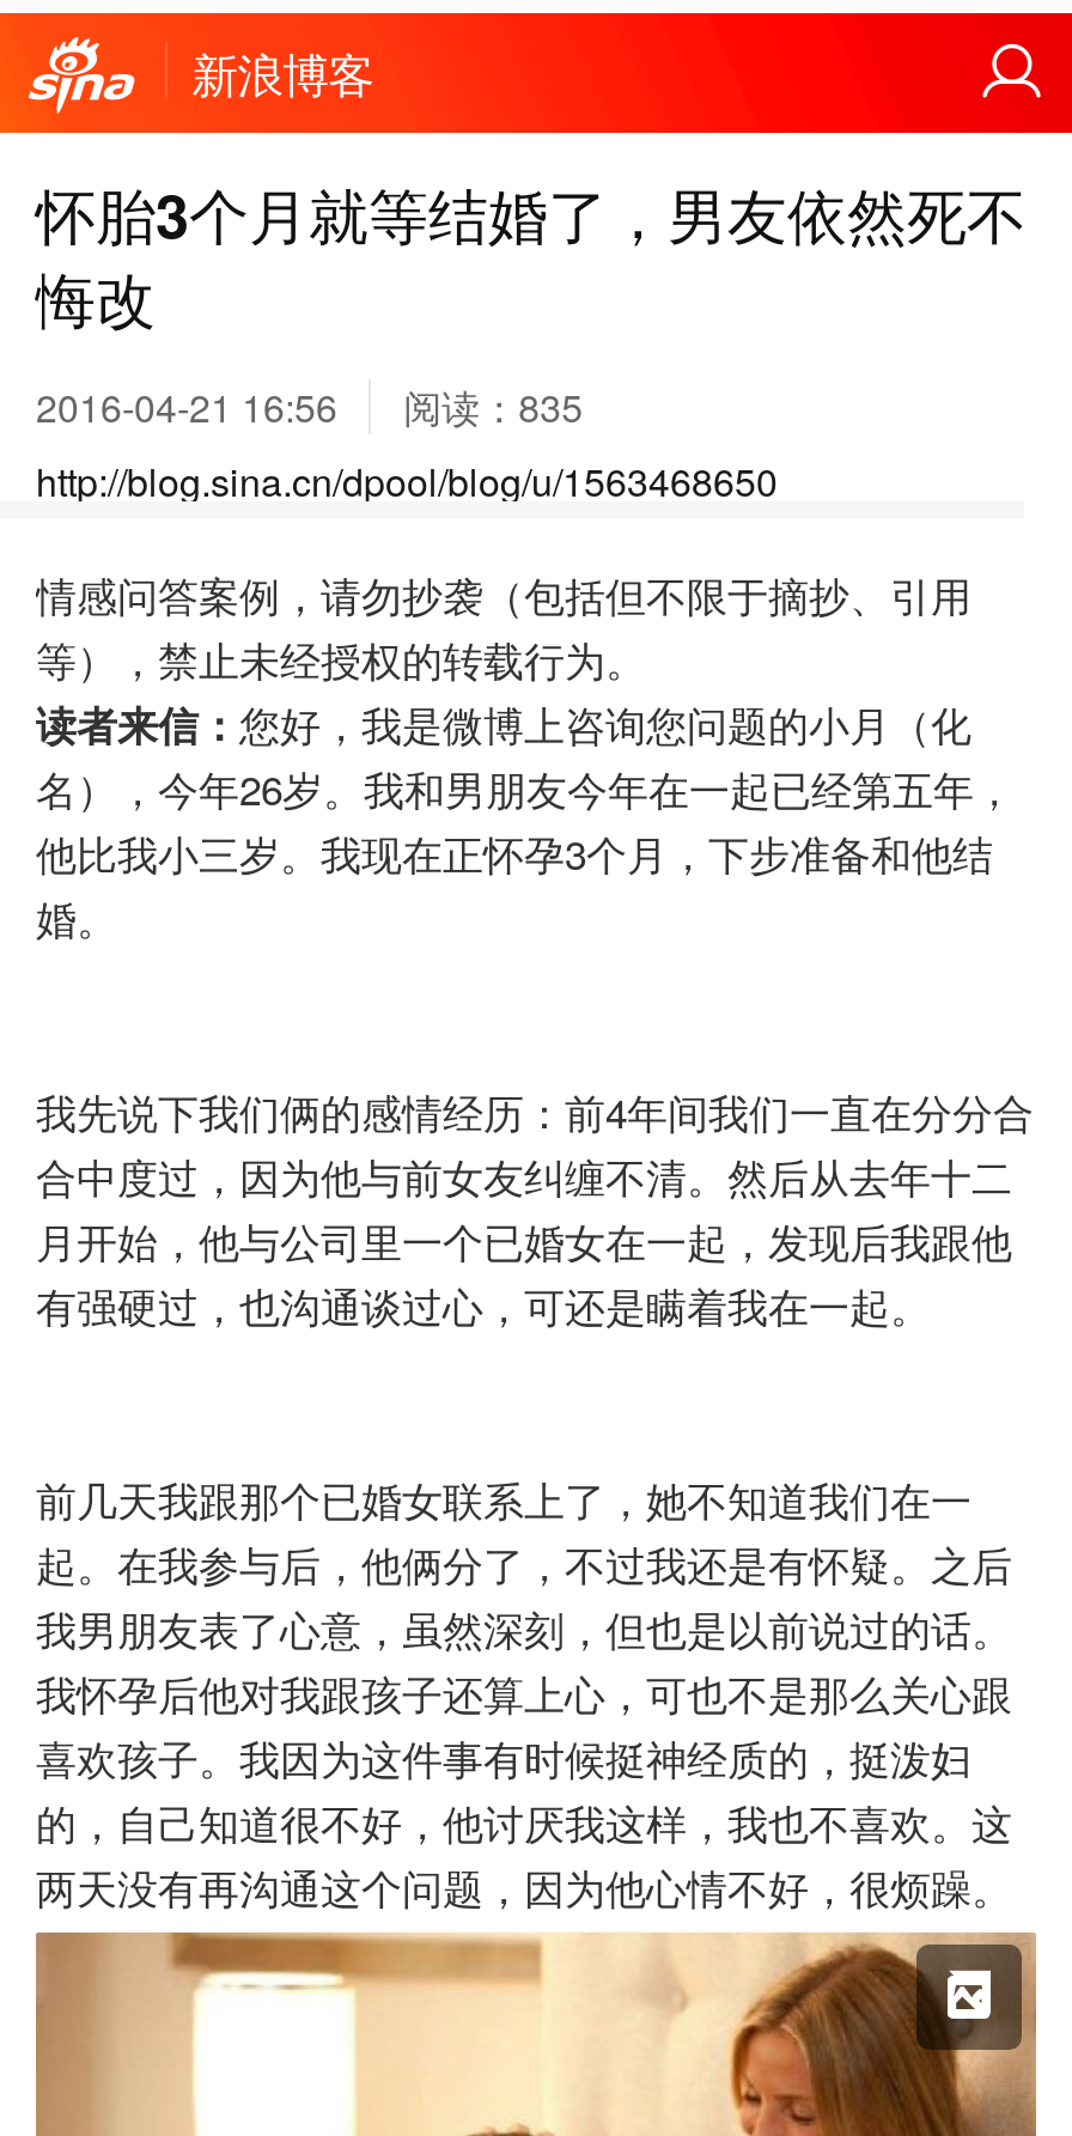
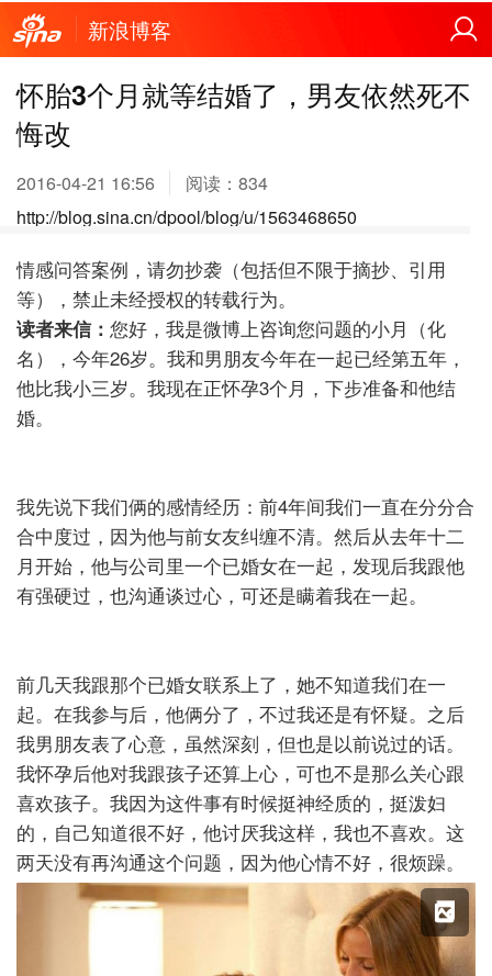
- 2016-04-21 16:56 阅读：835
+ 2016-04-21 16:56 阅读：834
